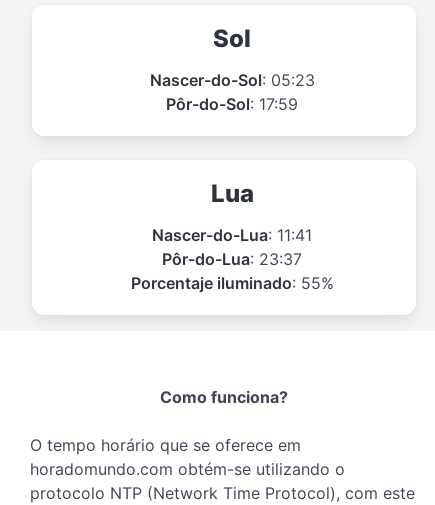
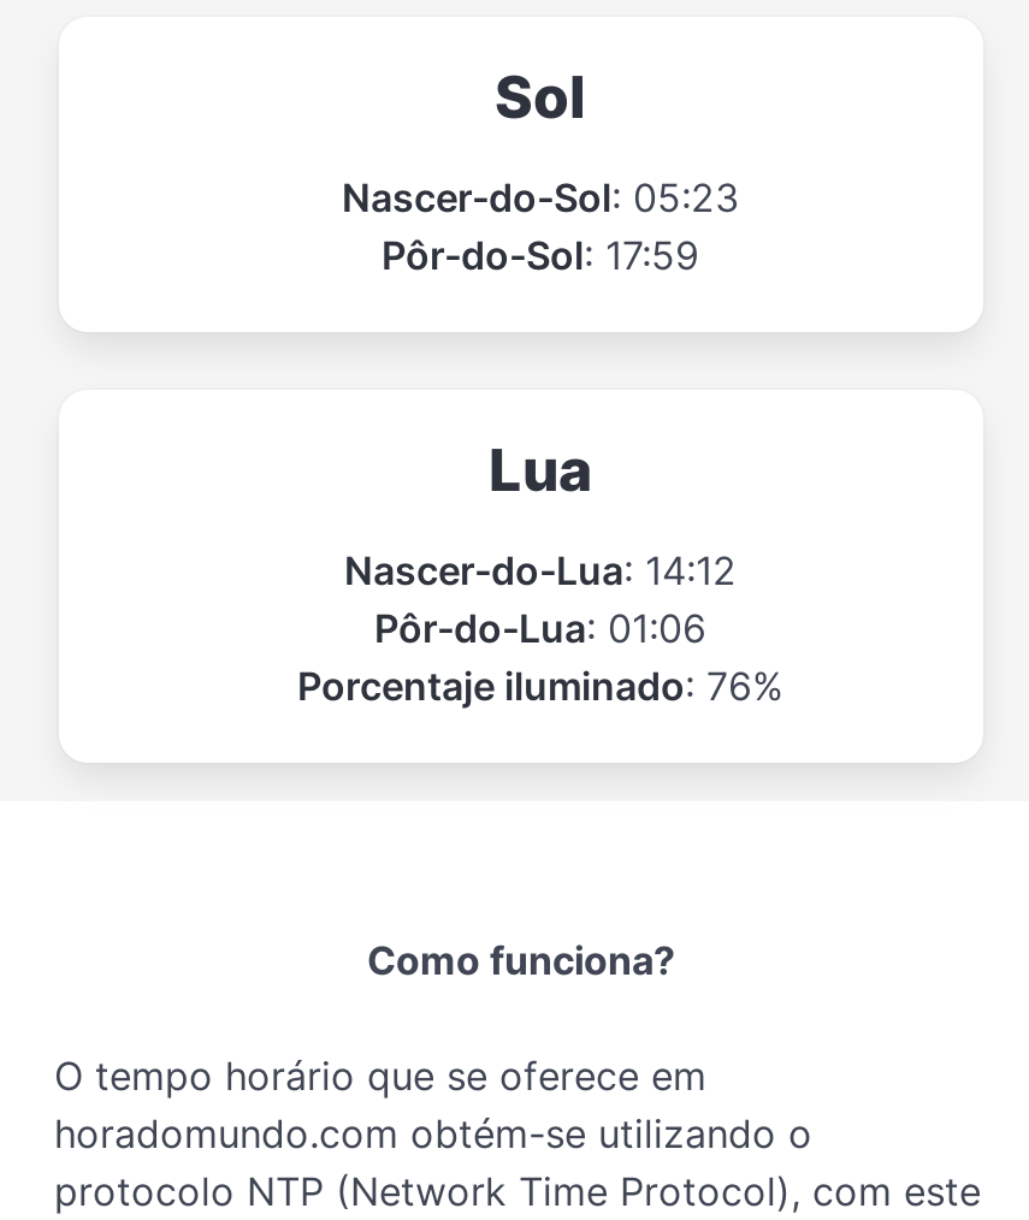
- Nascer-do-Lua: 11:41
+ Nascer-do-Lua: 14:12

- Pôr-do-Lua: 23:37
+ Pôr-do-Lua: 01:06

- Porcentaje iluminado: 55%
+ Porcentaje iluminado: 76%
